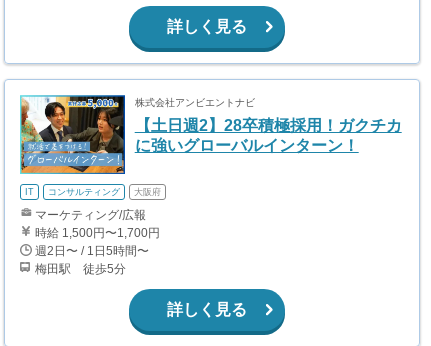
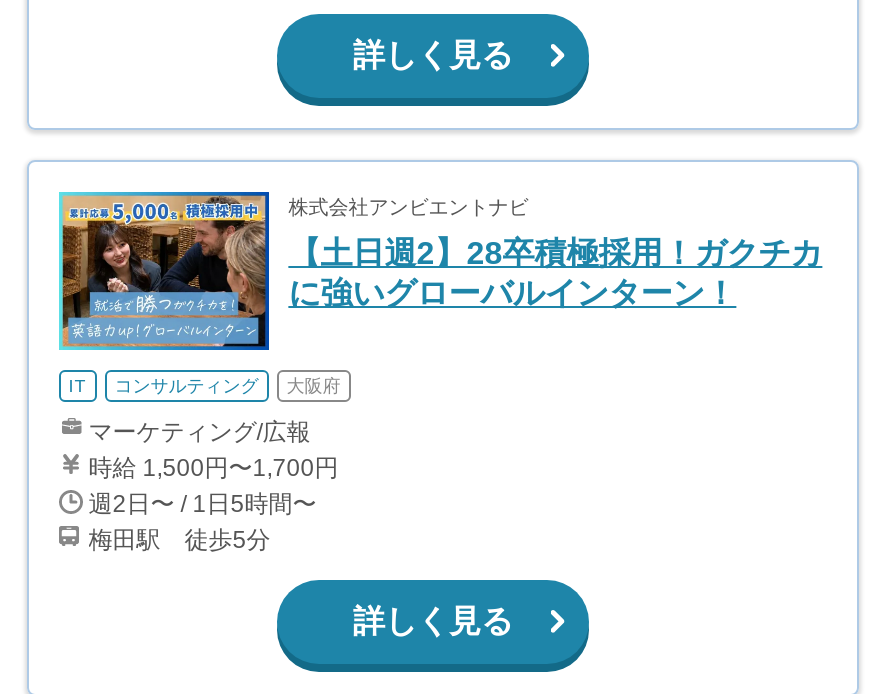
- [image]
+ [image]
